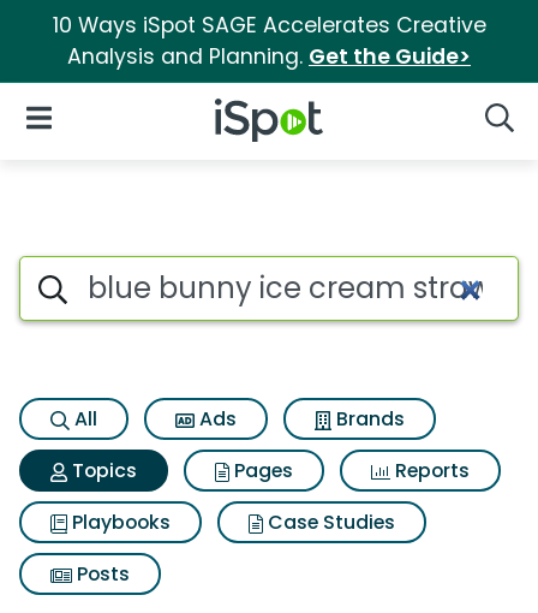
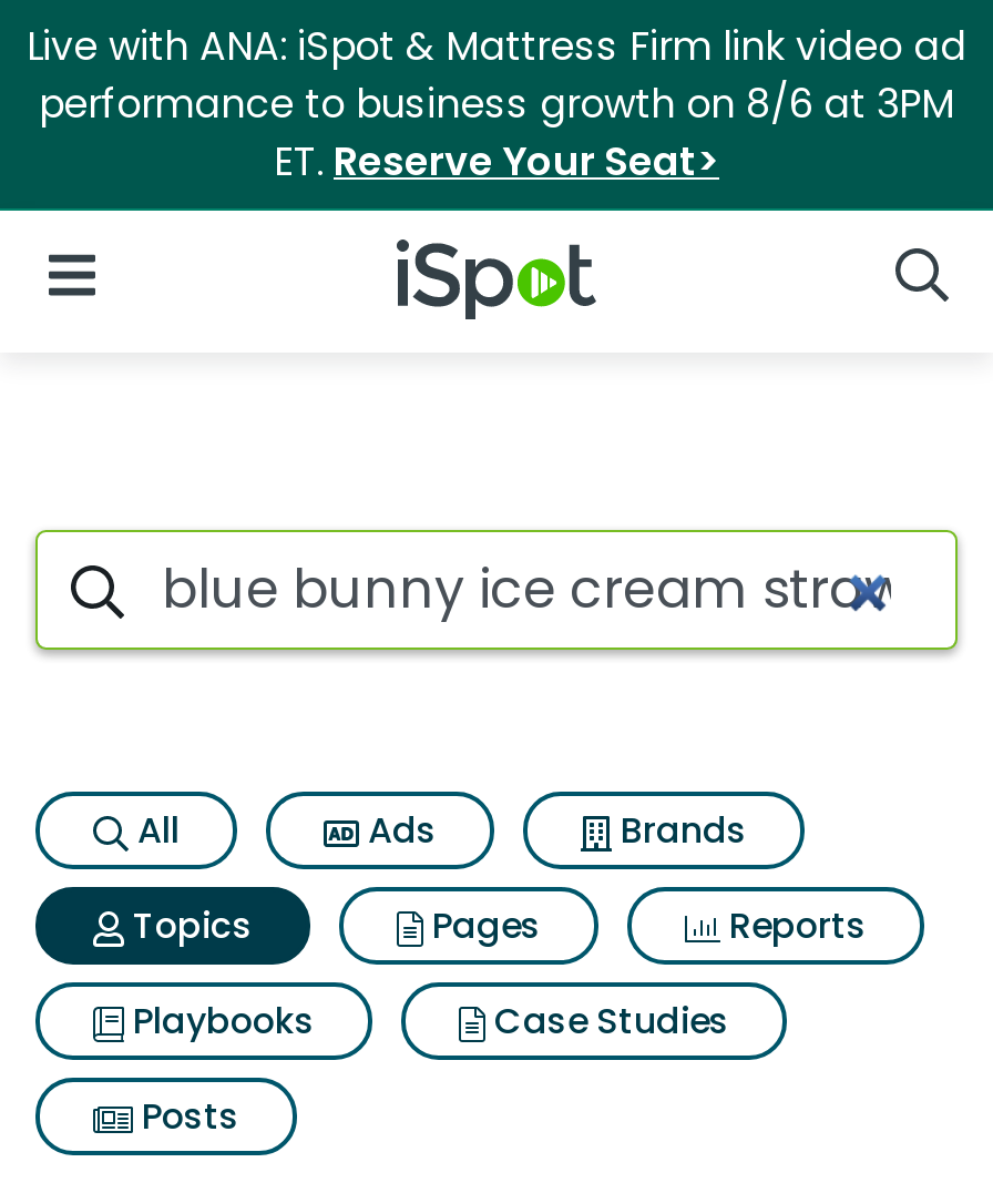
- 10 Ways iSpot SAGE Accelerates Creative
- Analysis and Planning. Get the Guide>
+ Live with ANA: iSpot & Mattress Firm link video ad
+ performance to business growth on 8/6 at 3PM
+ ET. Reserve Your Seat>
